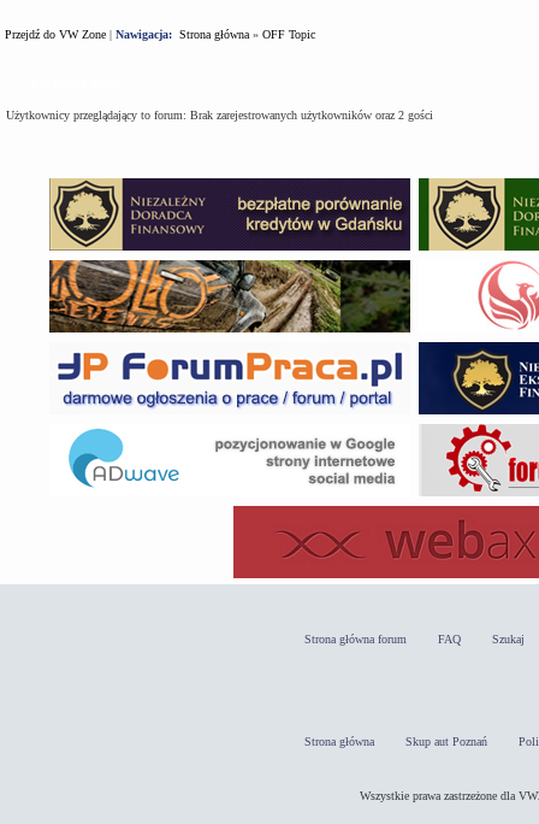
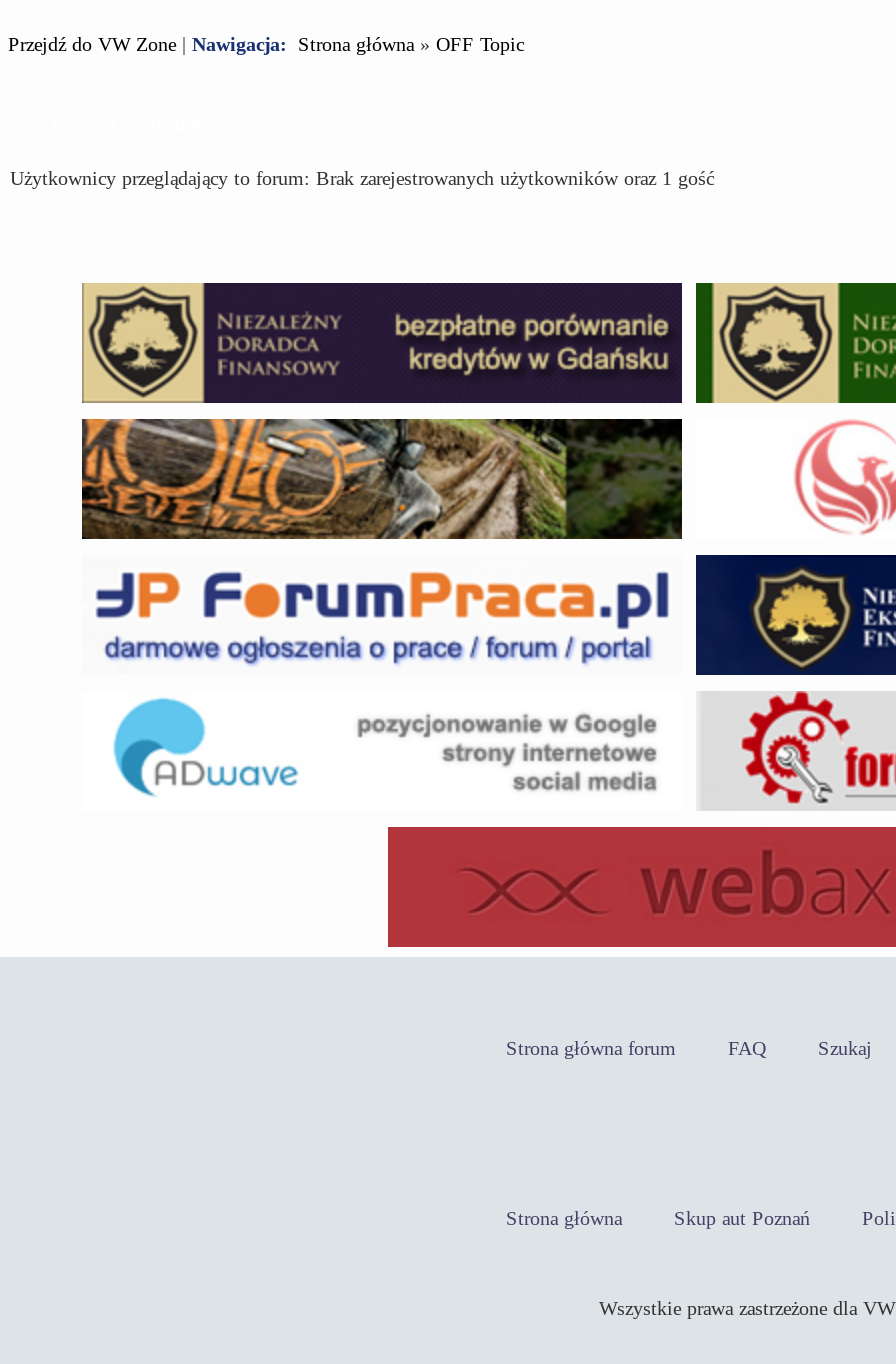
- Użytkownicy przeglądający to forum: Brak zarejestrowanych użytkowników oraz 2 gości
+ Użytkownicy przeglądający to forum: Brak zarejestrowanych użytkowników oraz 1 gość
